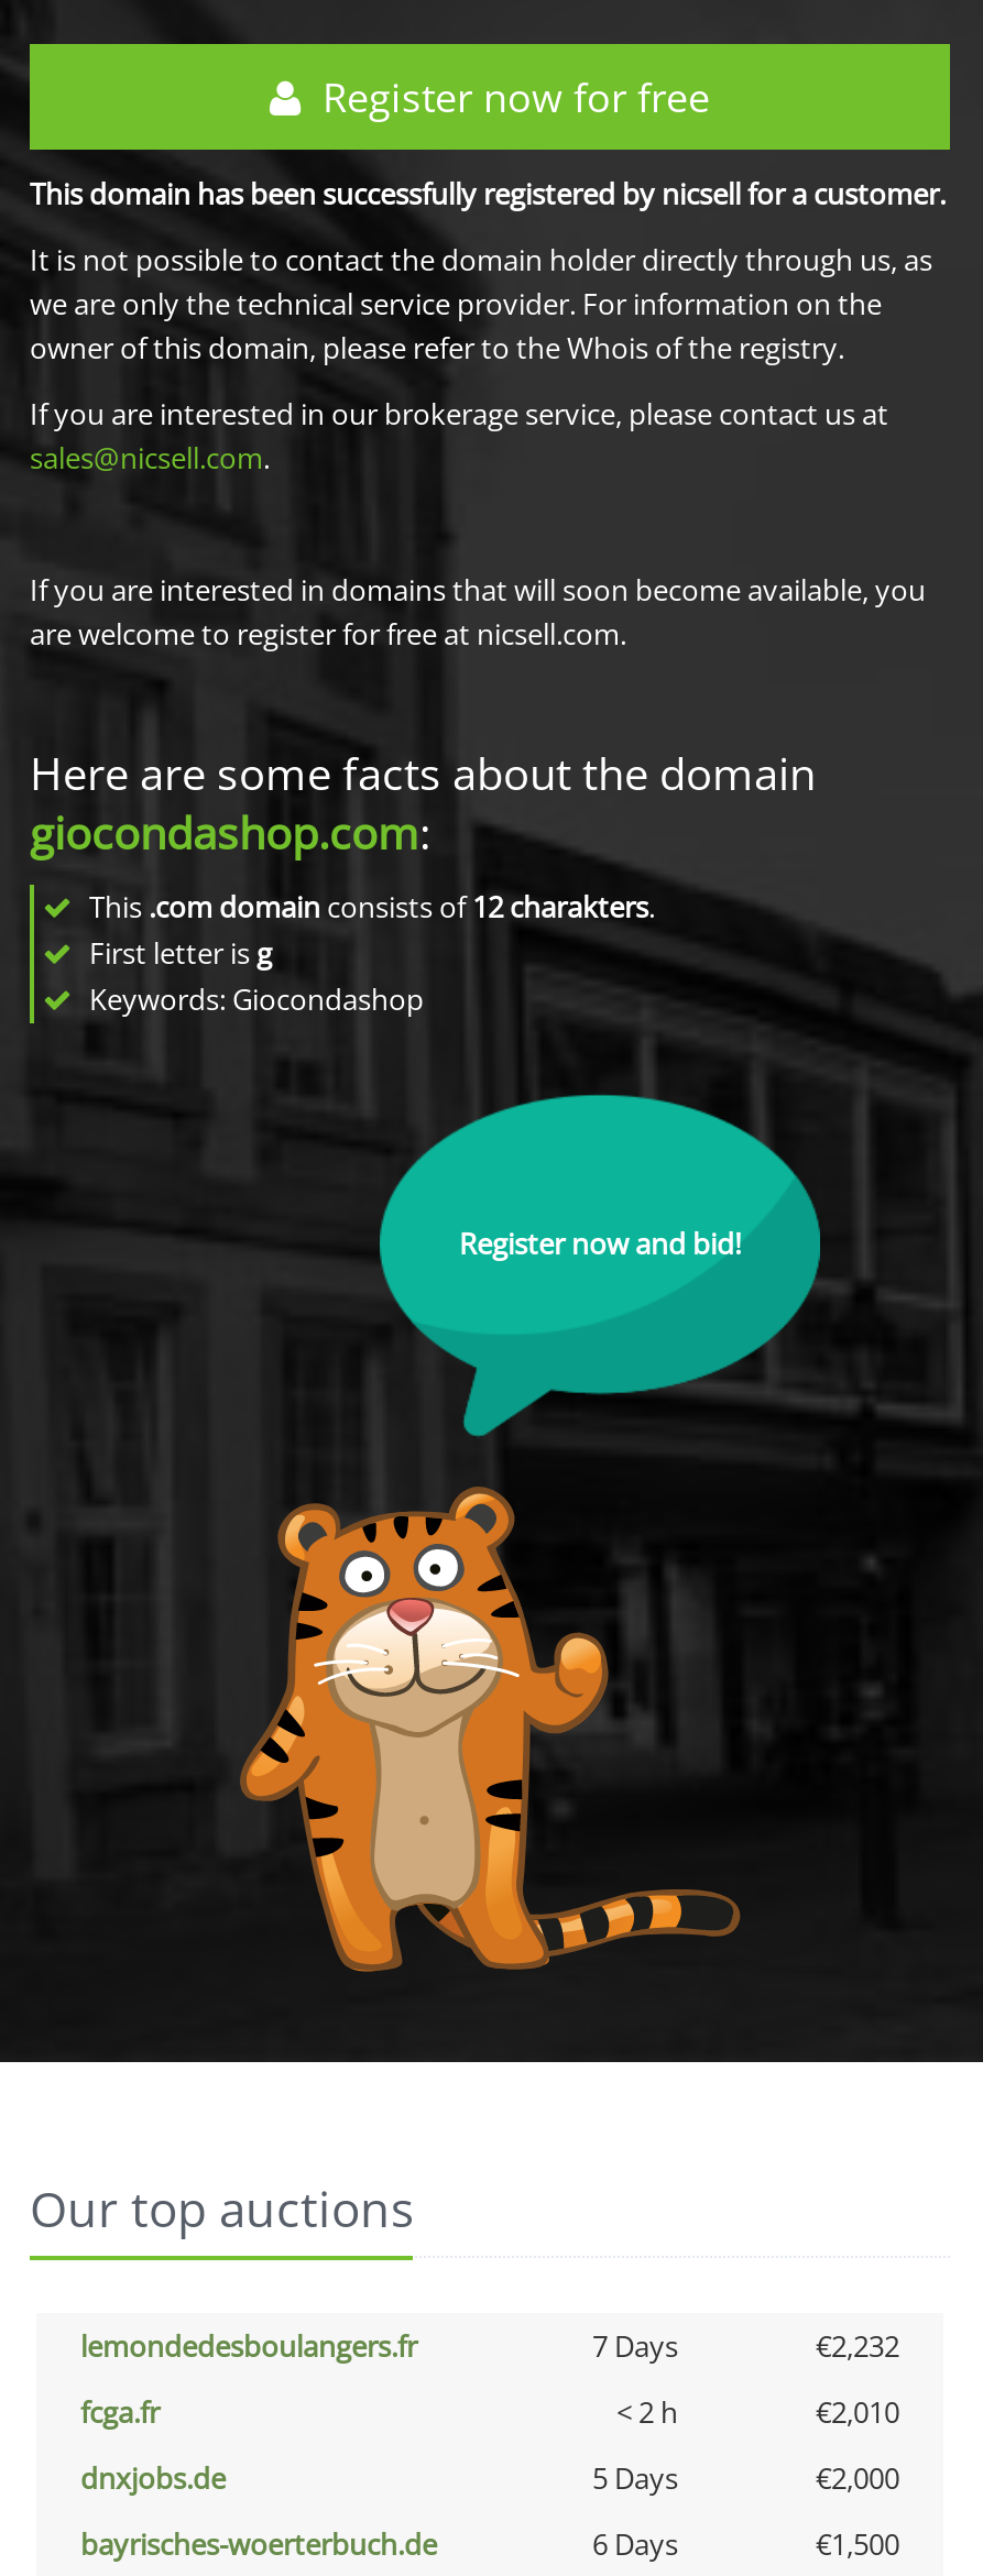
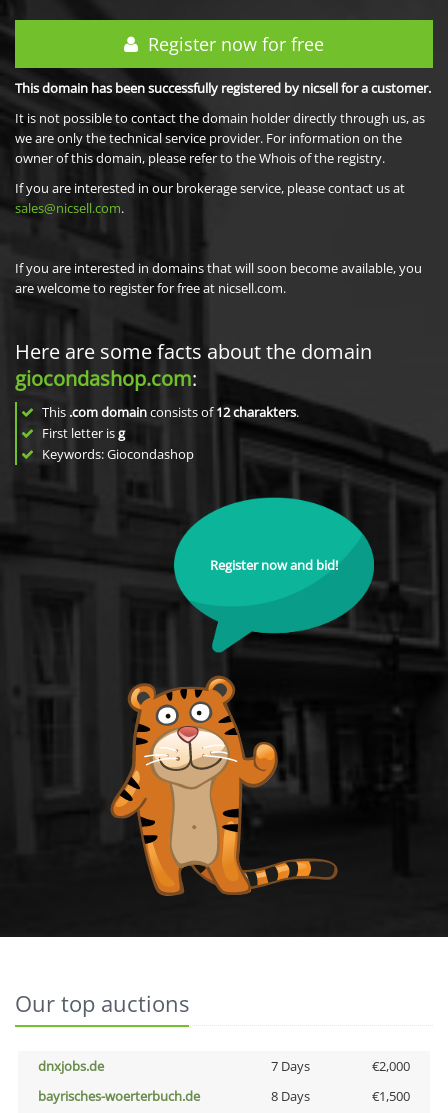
- lemondedesboulangers.fr
- 7 Days
- €2,232
- fcga.fr
- < 2 h
- €2,010

- 5 Days
+ 7 Days

- 6 Days
+ 8 Days
